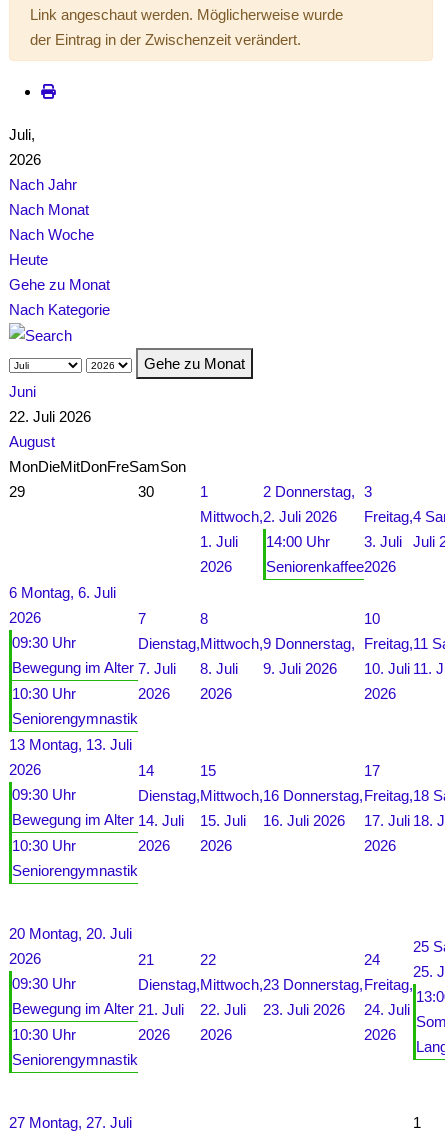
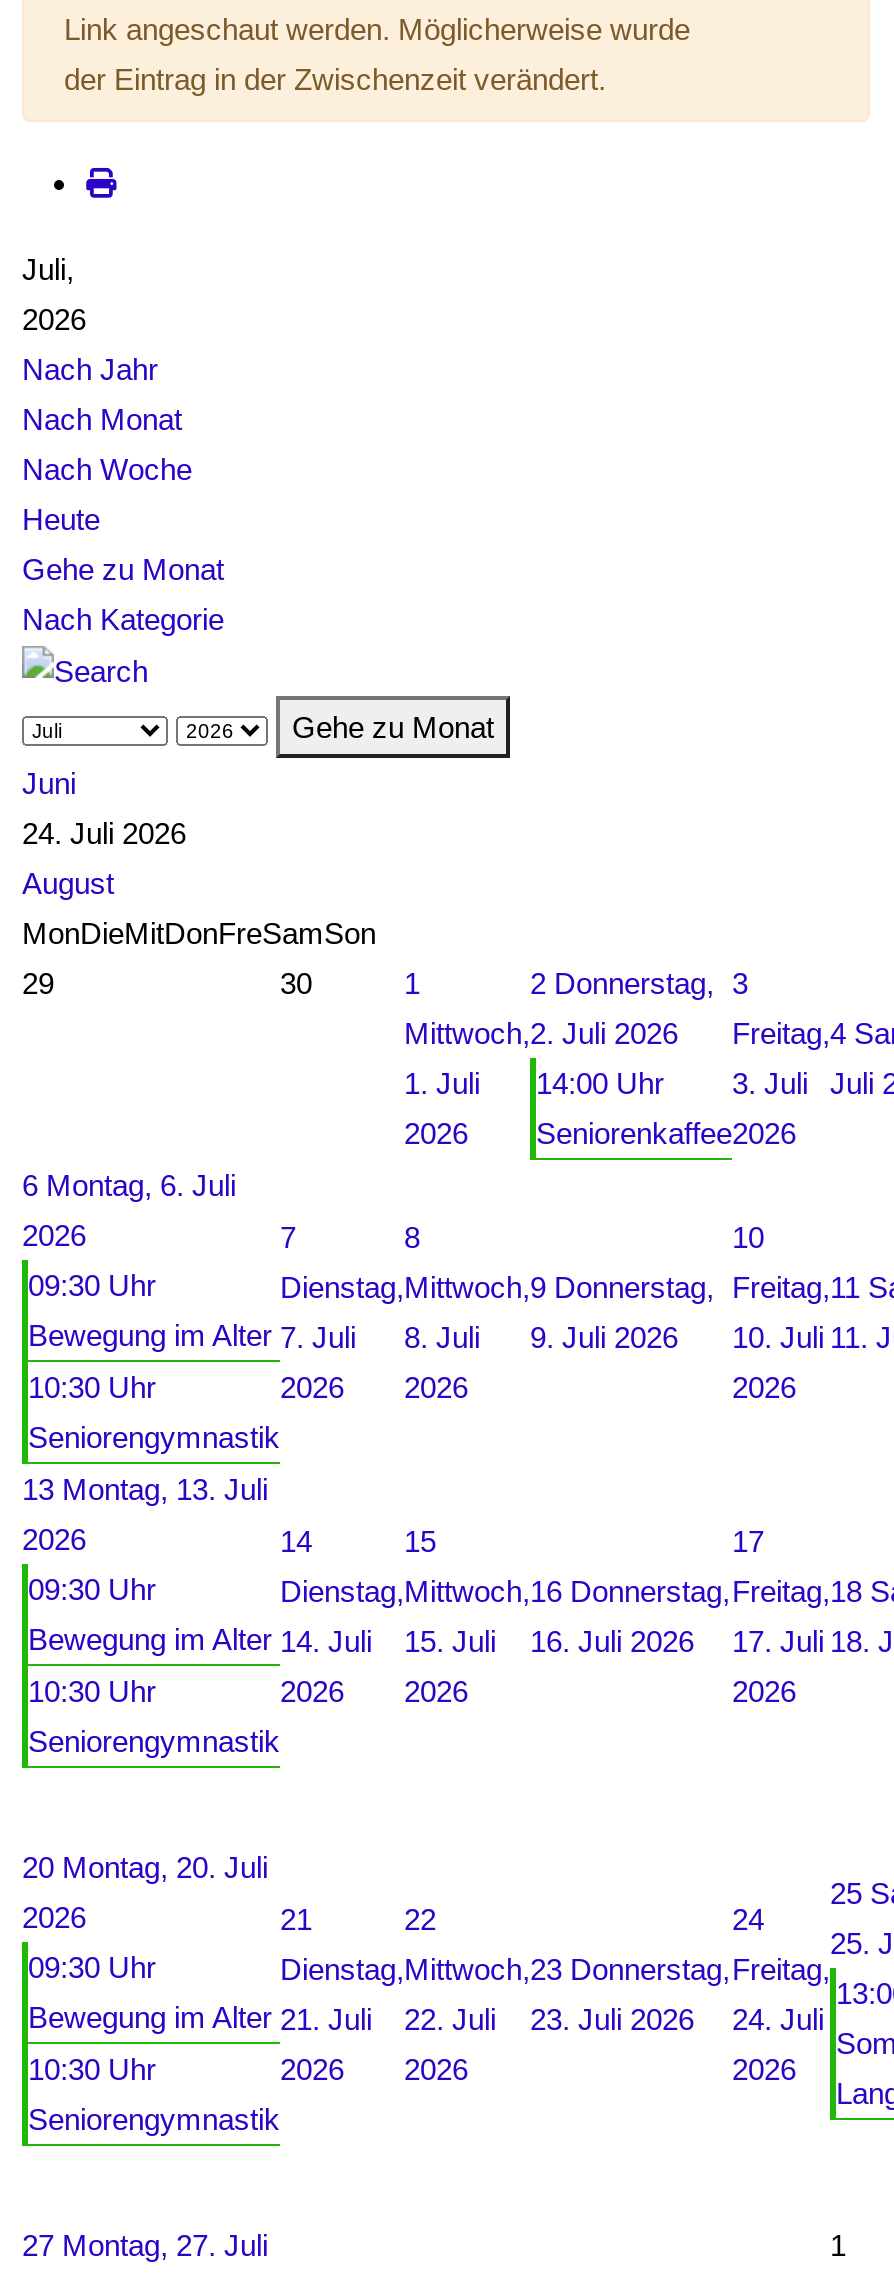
- 22. Juli 2026
+ 24. Juli 2026
